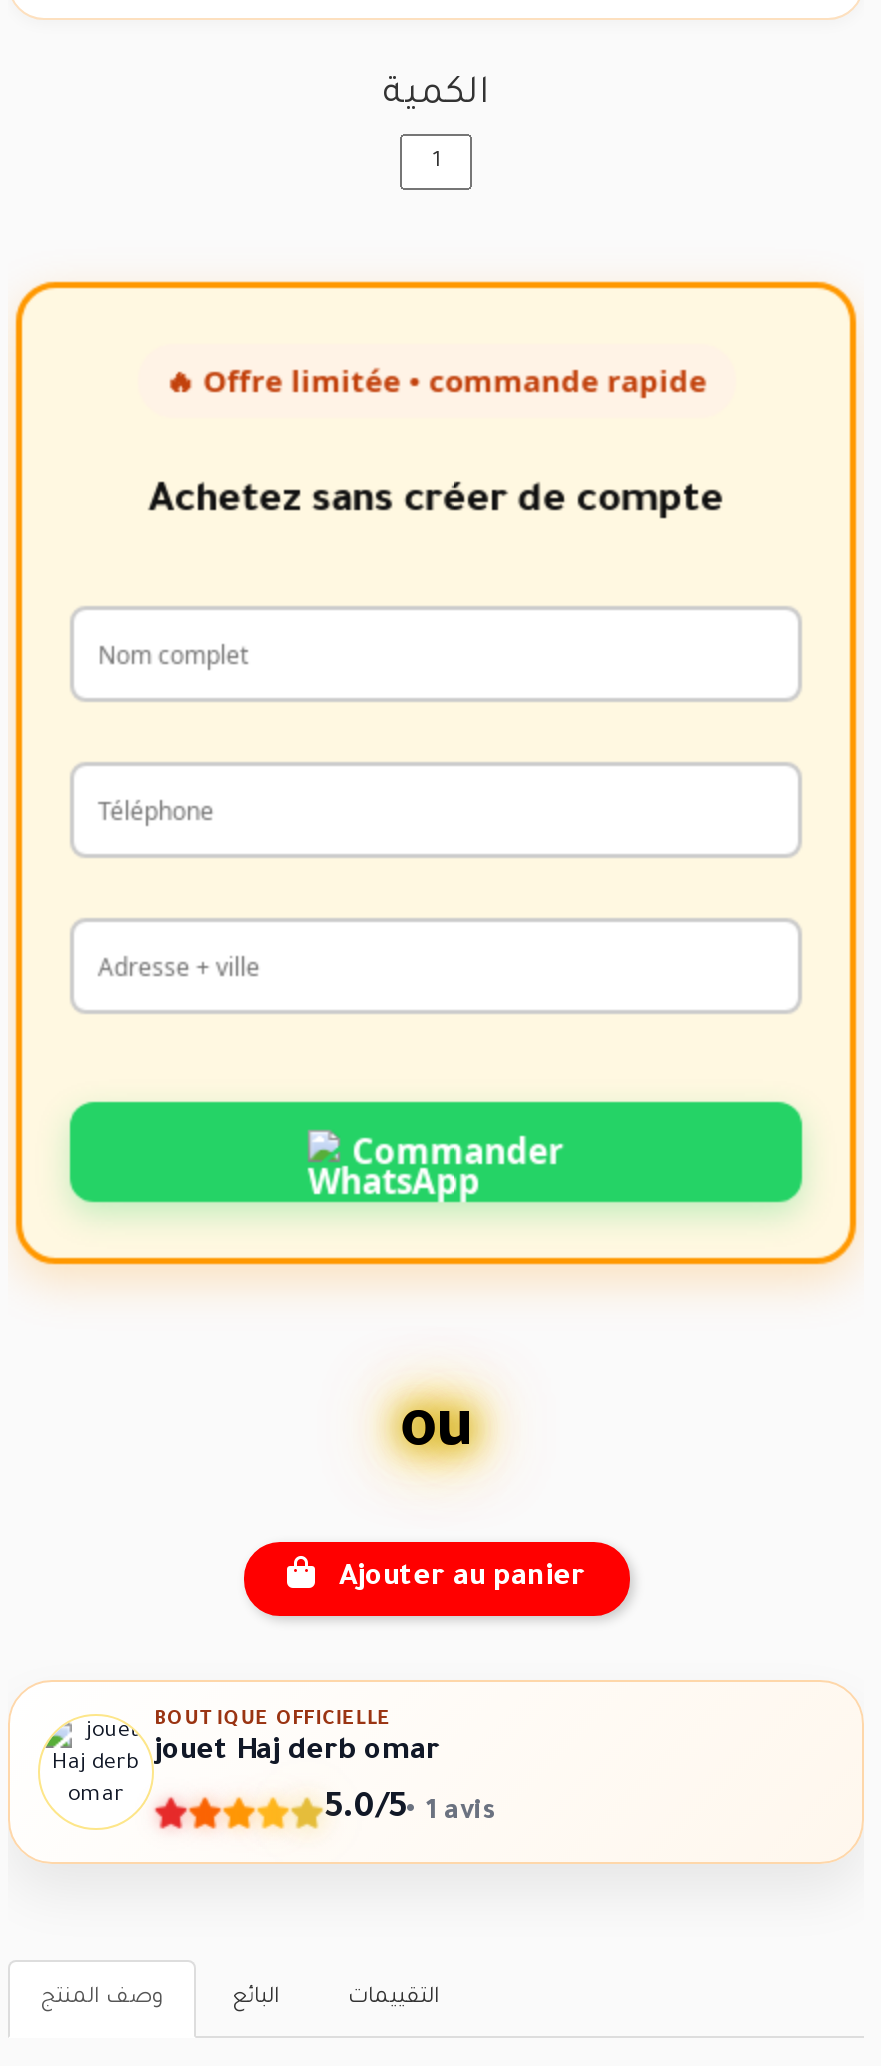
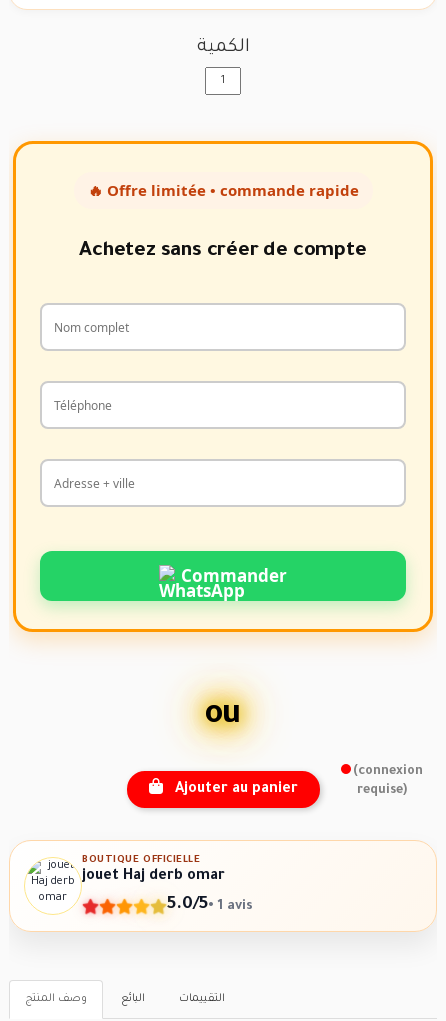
+ (connexion
+ requise)
